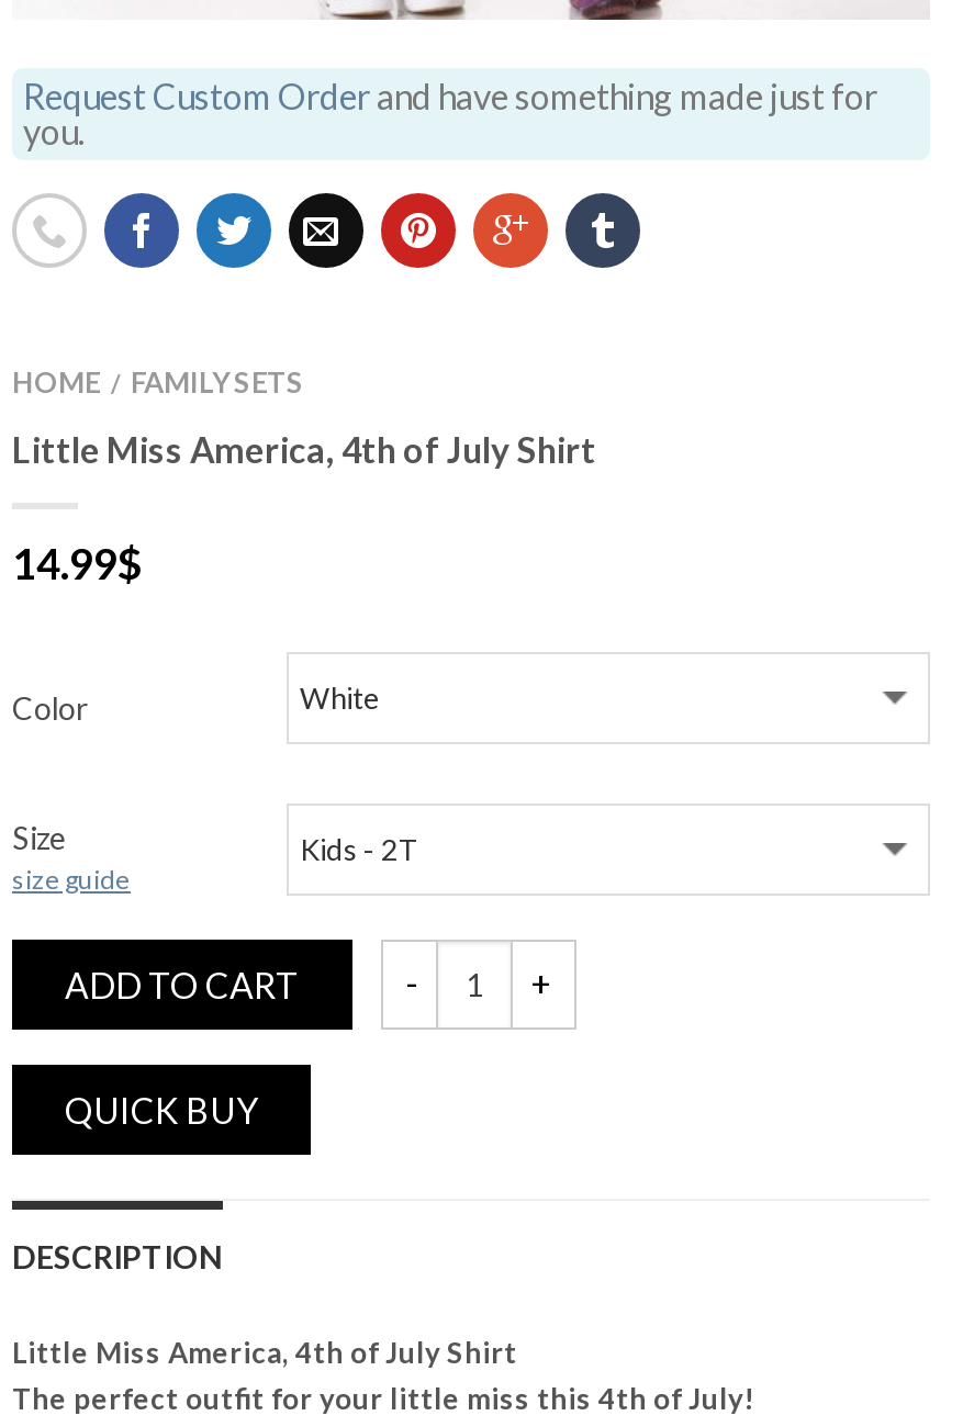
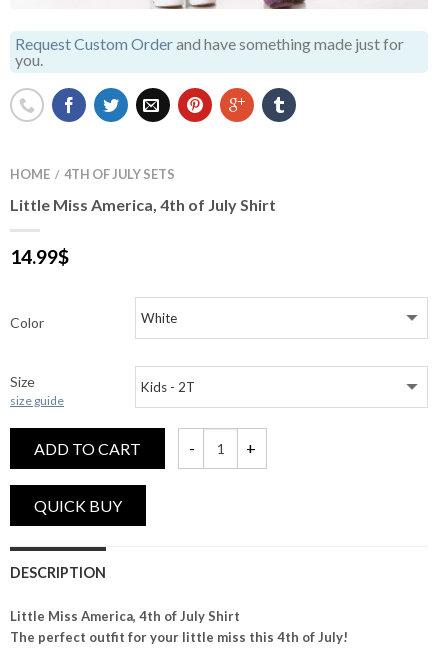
- HOME / FAMILY SETS
+ HOME / 4TH OF JULY SETS
